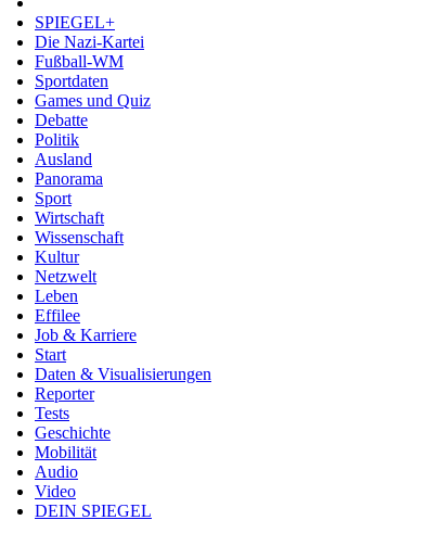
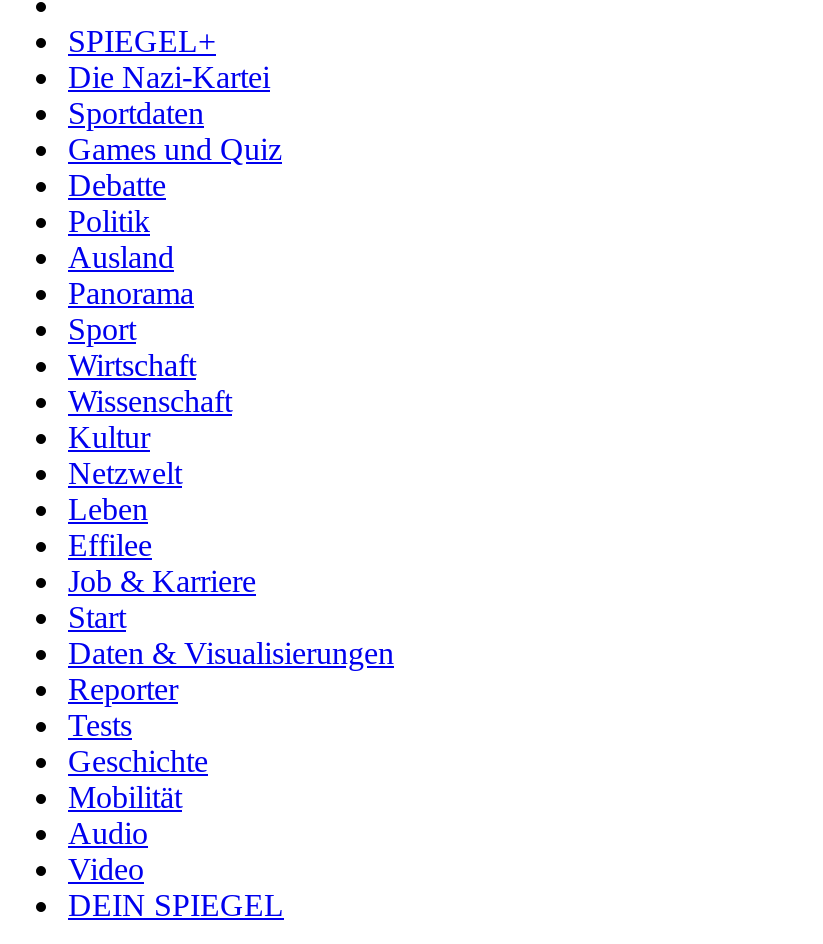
- Fußball-WM
